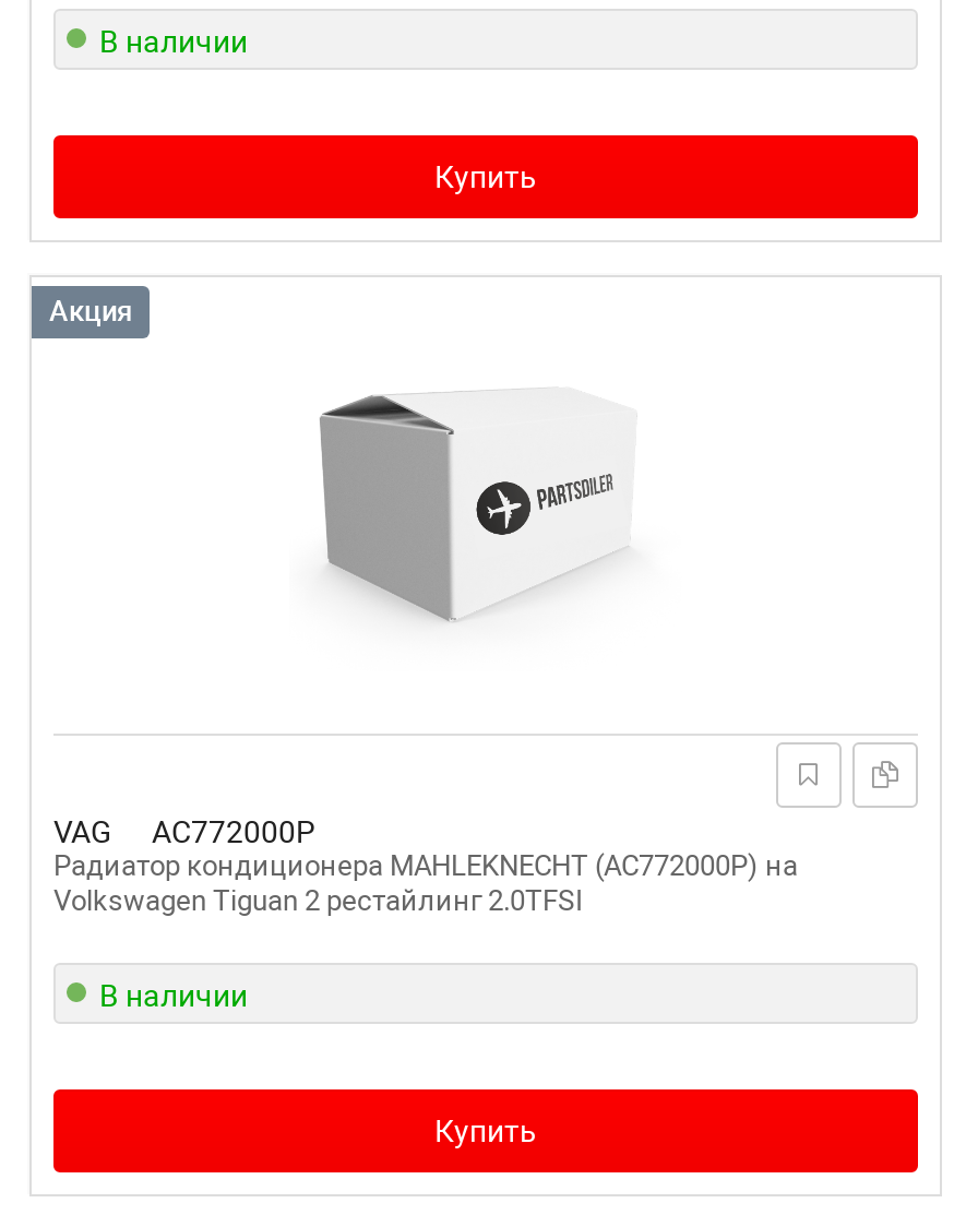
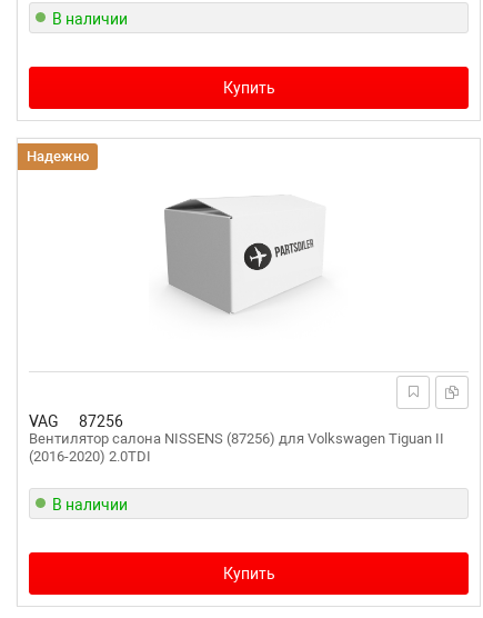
- Акция
+ Надежно

- AC772000P
- Радиатор кондиционера MAHLEKNECHT (AC772000P) на
- Volkswagen Tiguan 2 рестайлинг 2.0TFSI
+ 87256
+ Вентилятор салона NISSENS (87256) для Volkswagen Tiguan II
+ (2016-2020) 2.0TDI
